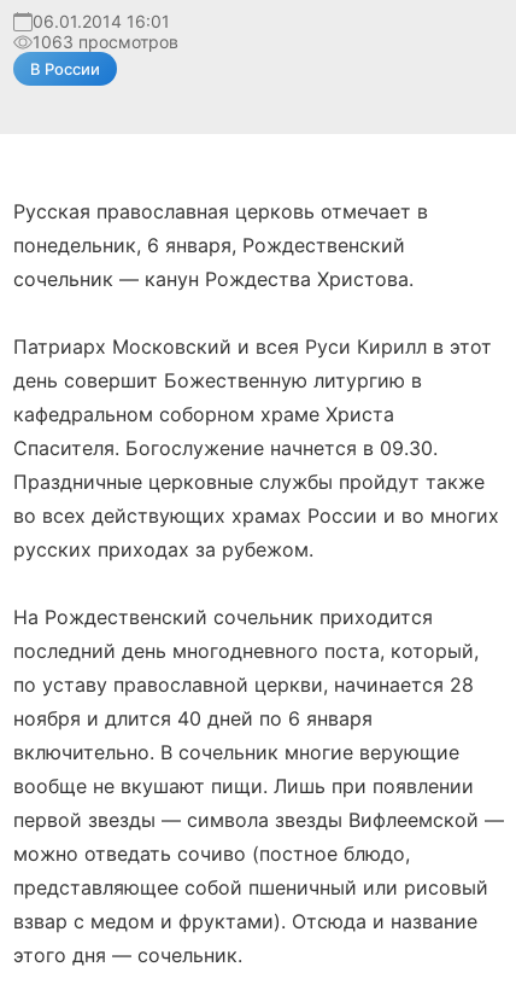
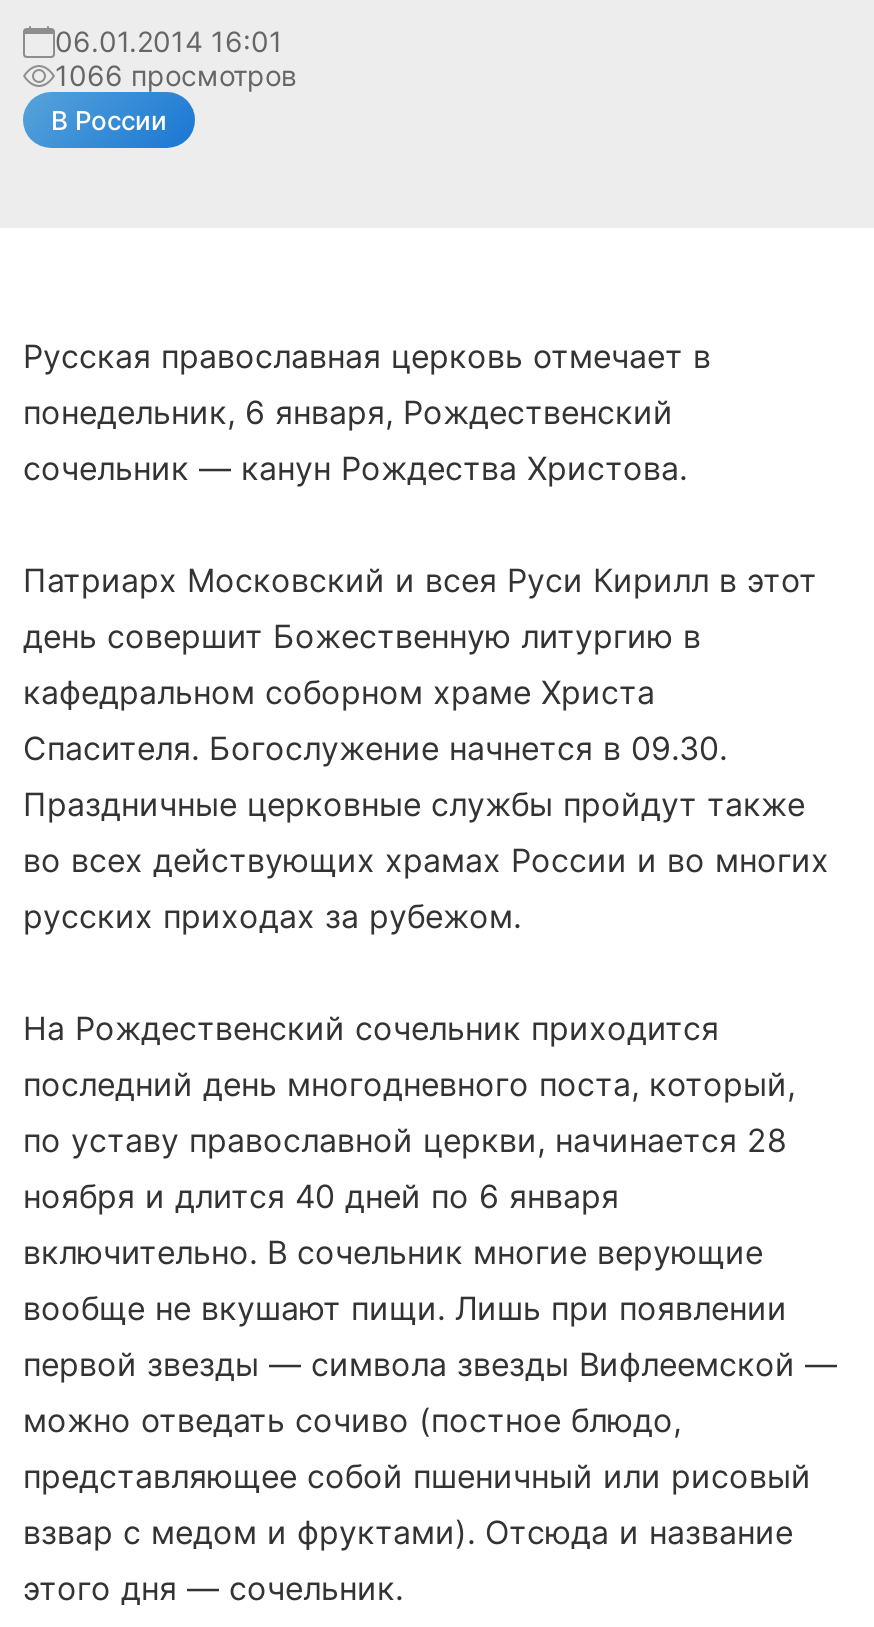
- 1063 просмотров
+ 1066 просмотров
